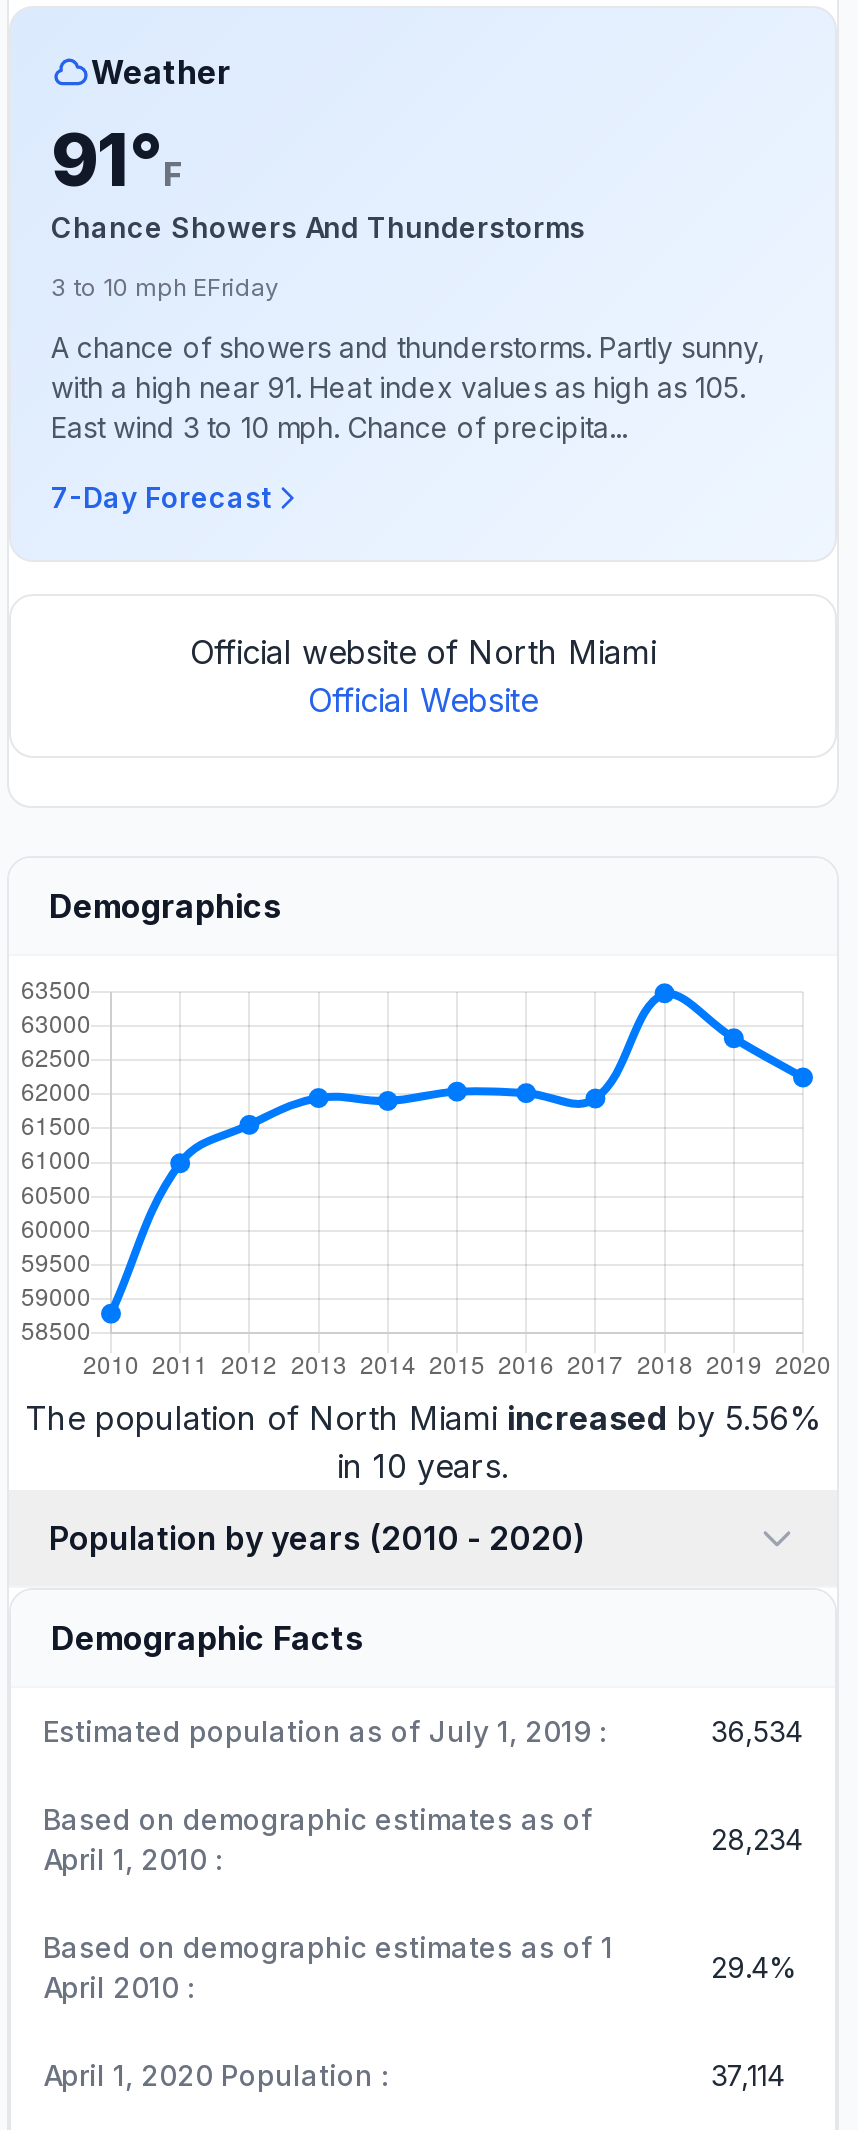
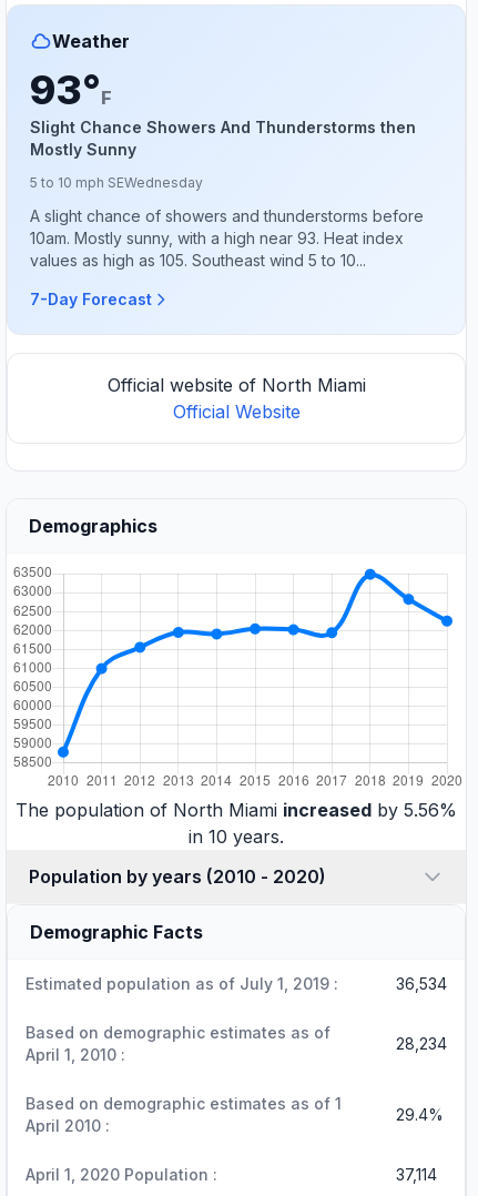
- 91°F
- Chance Showers And Thunderstorms
+ 93°F
+ Slight Chance Showers And Thunderstorms then
+ Mostly Sunny

- 3 to 10 mph EFriday
+ 5 to 10 mph SEWednesday

- A chance of showers and thunderstorms. Partly sunny,
- with a high near 91. Heat index values as high as 105.
- East wind 3 to 10 mph. Chance of precipita...
+ A slight chance of showers and thunderstorms before
+ 10am. Mostly sunny, with a high near 93. Heat index
+ values as high as 105. Southeast wind 5 to 10...
